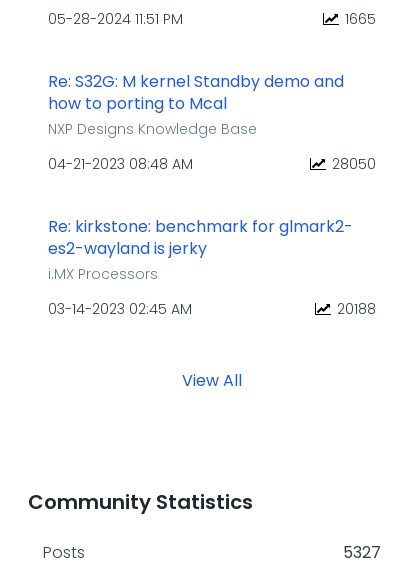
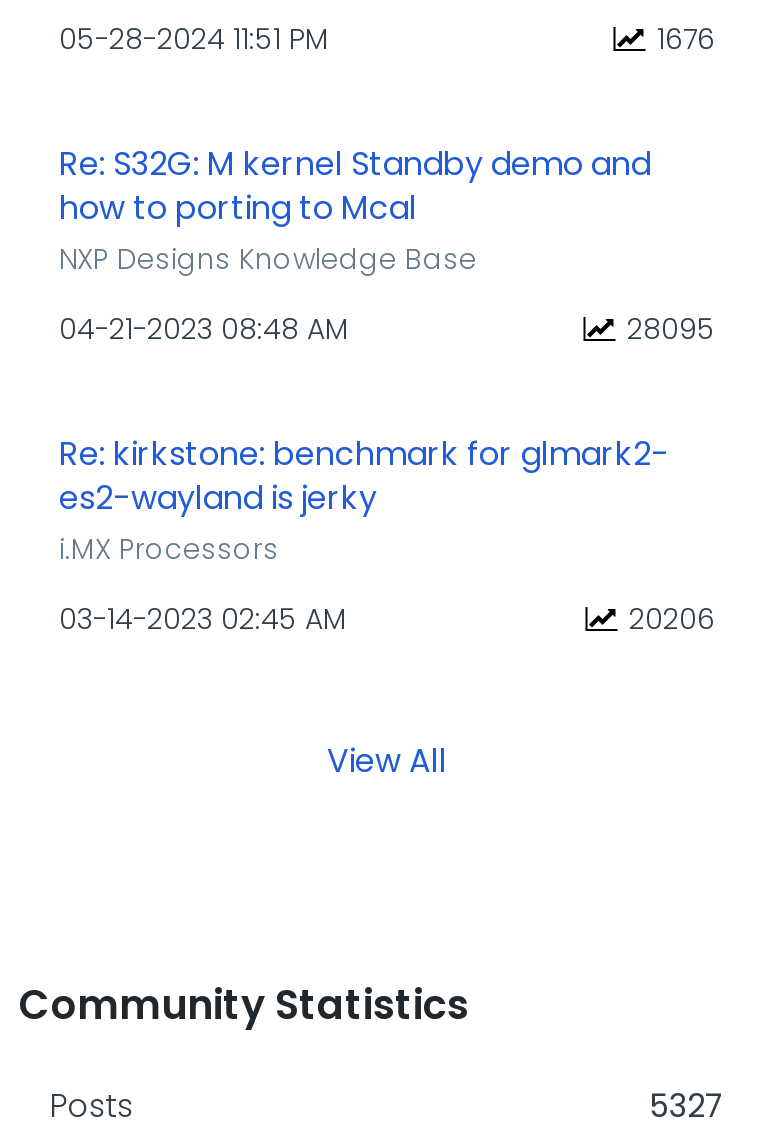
- 1665
+ 1676

- 28050
+ 28095

- 20188
+ 20206
